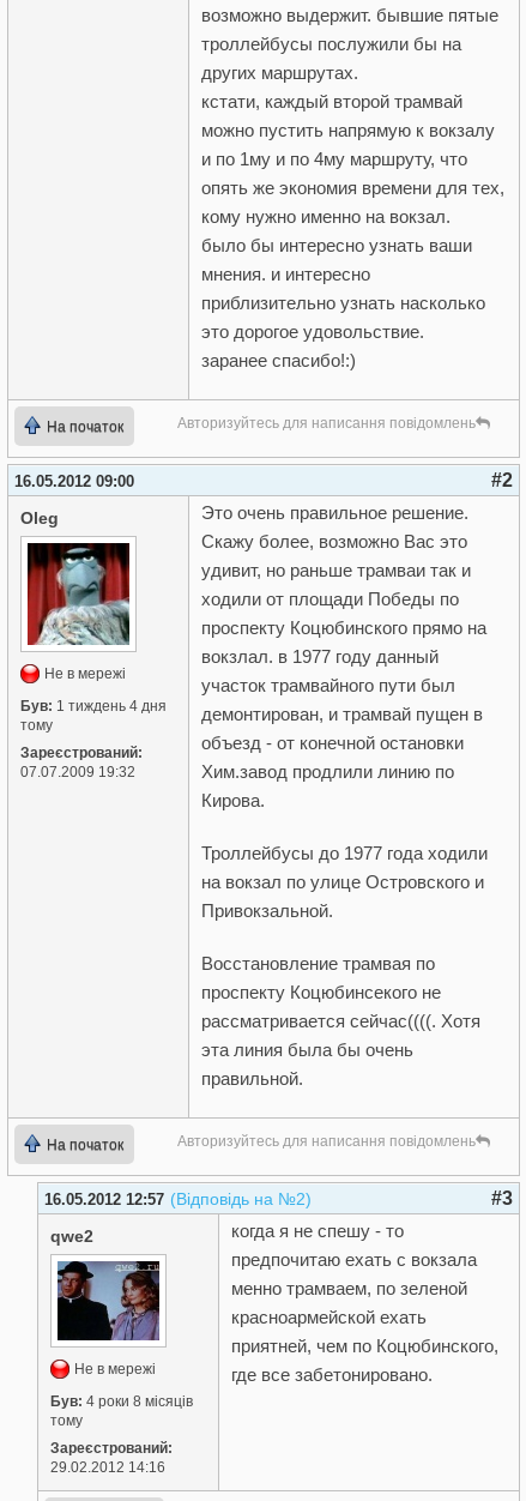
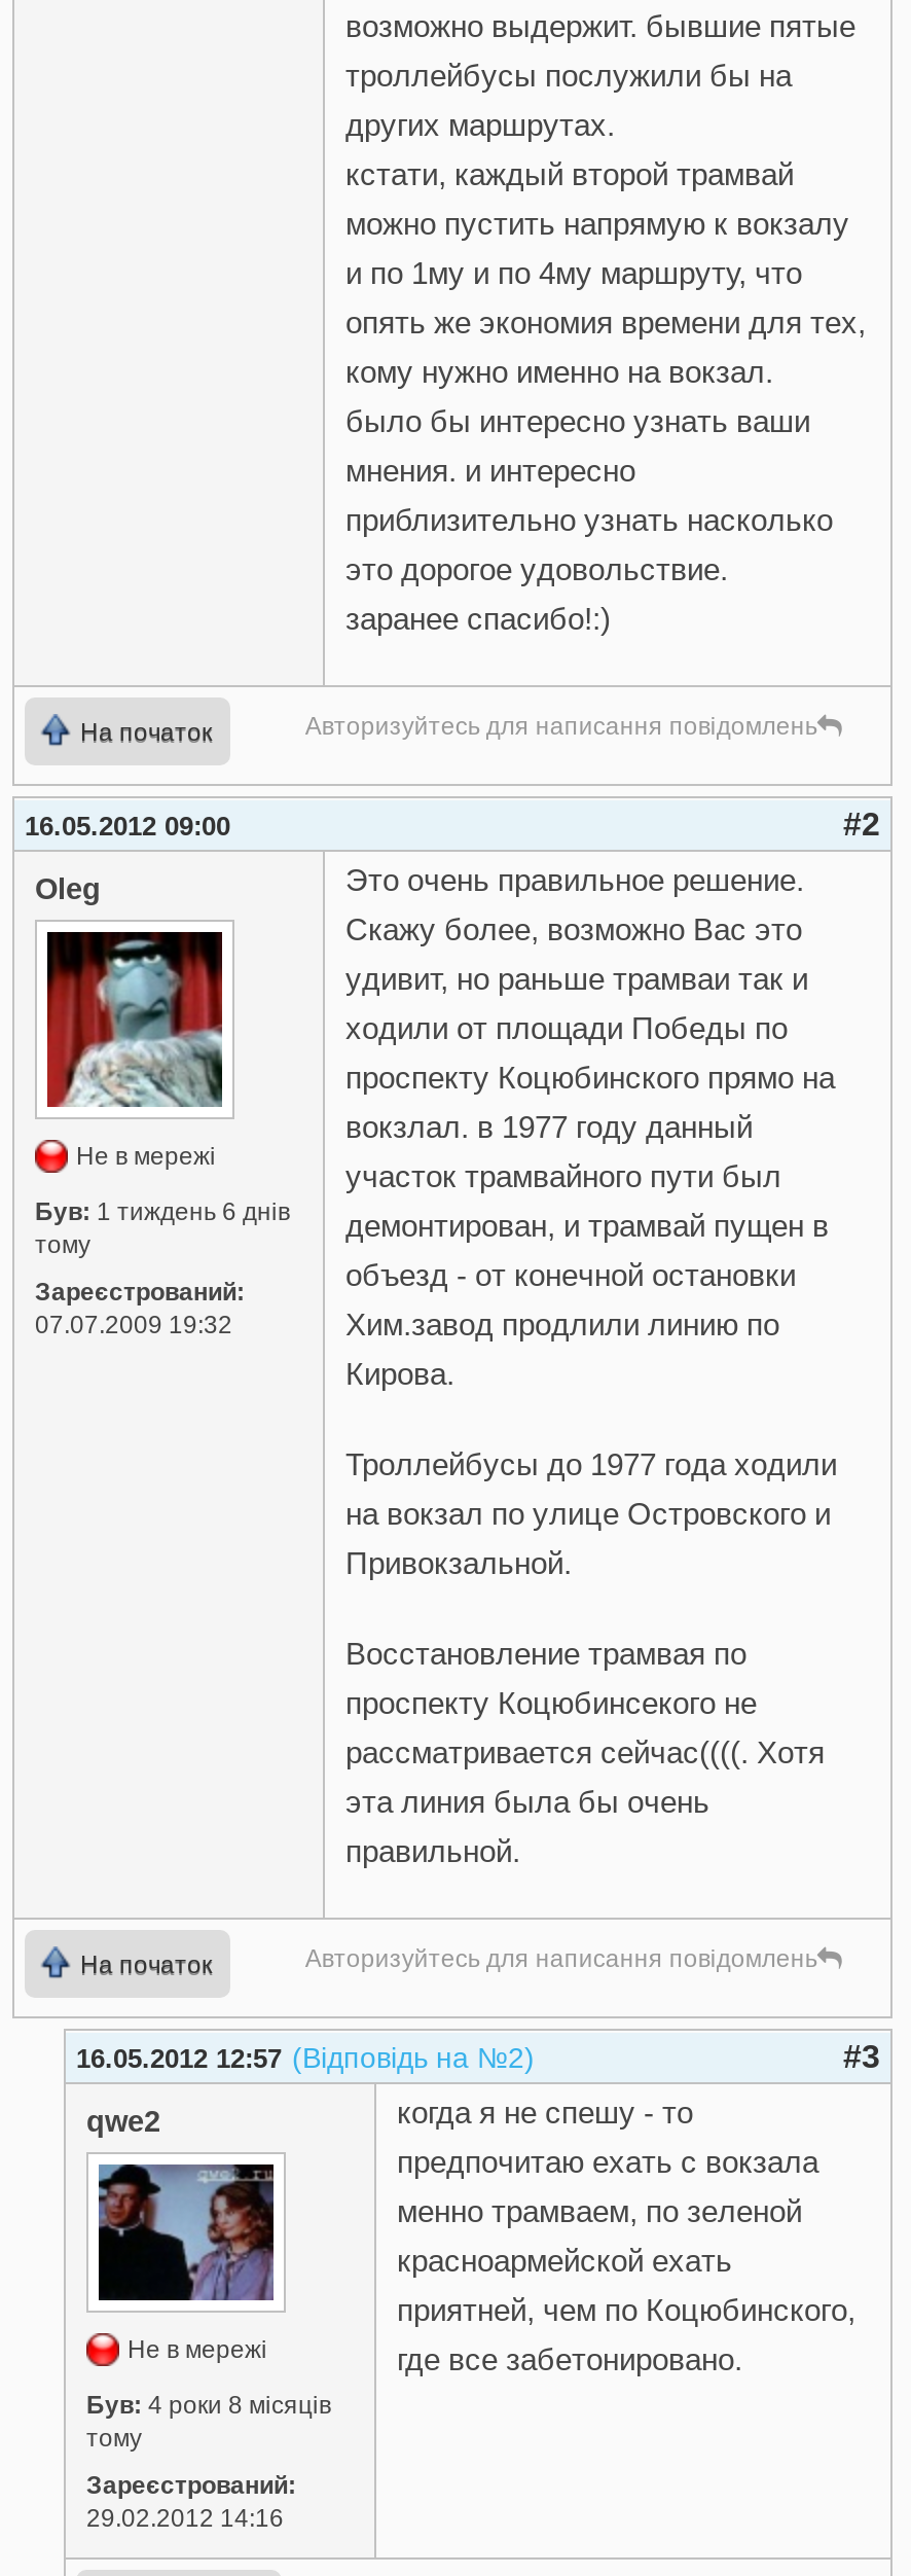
- Був: 1 тиждень 4 дня
+ Був: 1 тиждень 6 днів
